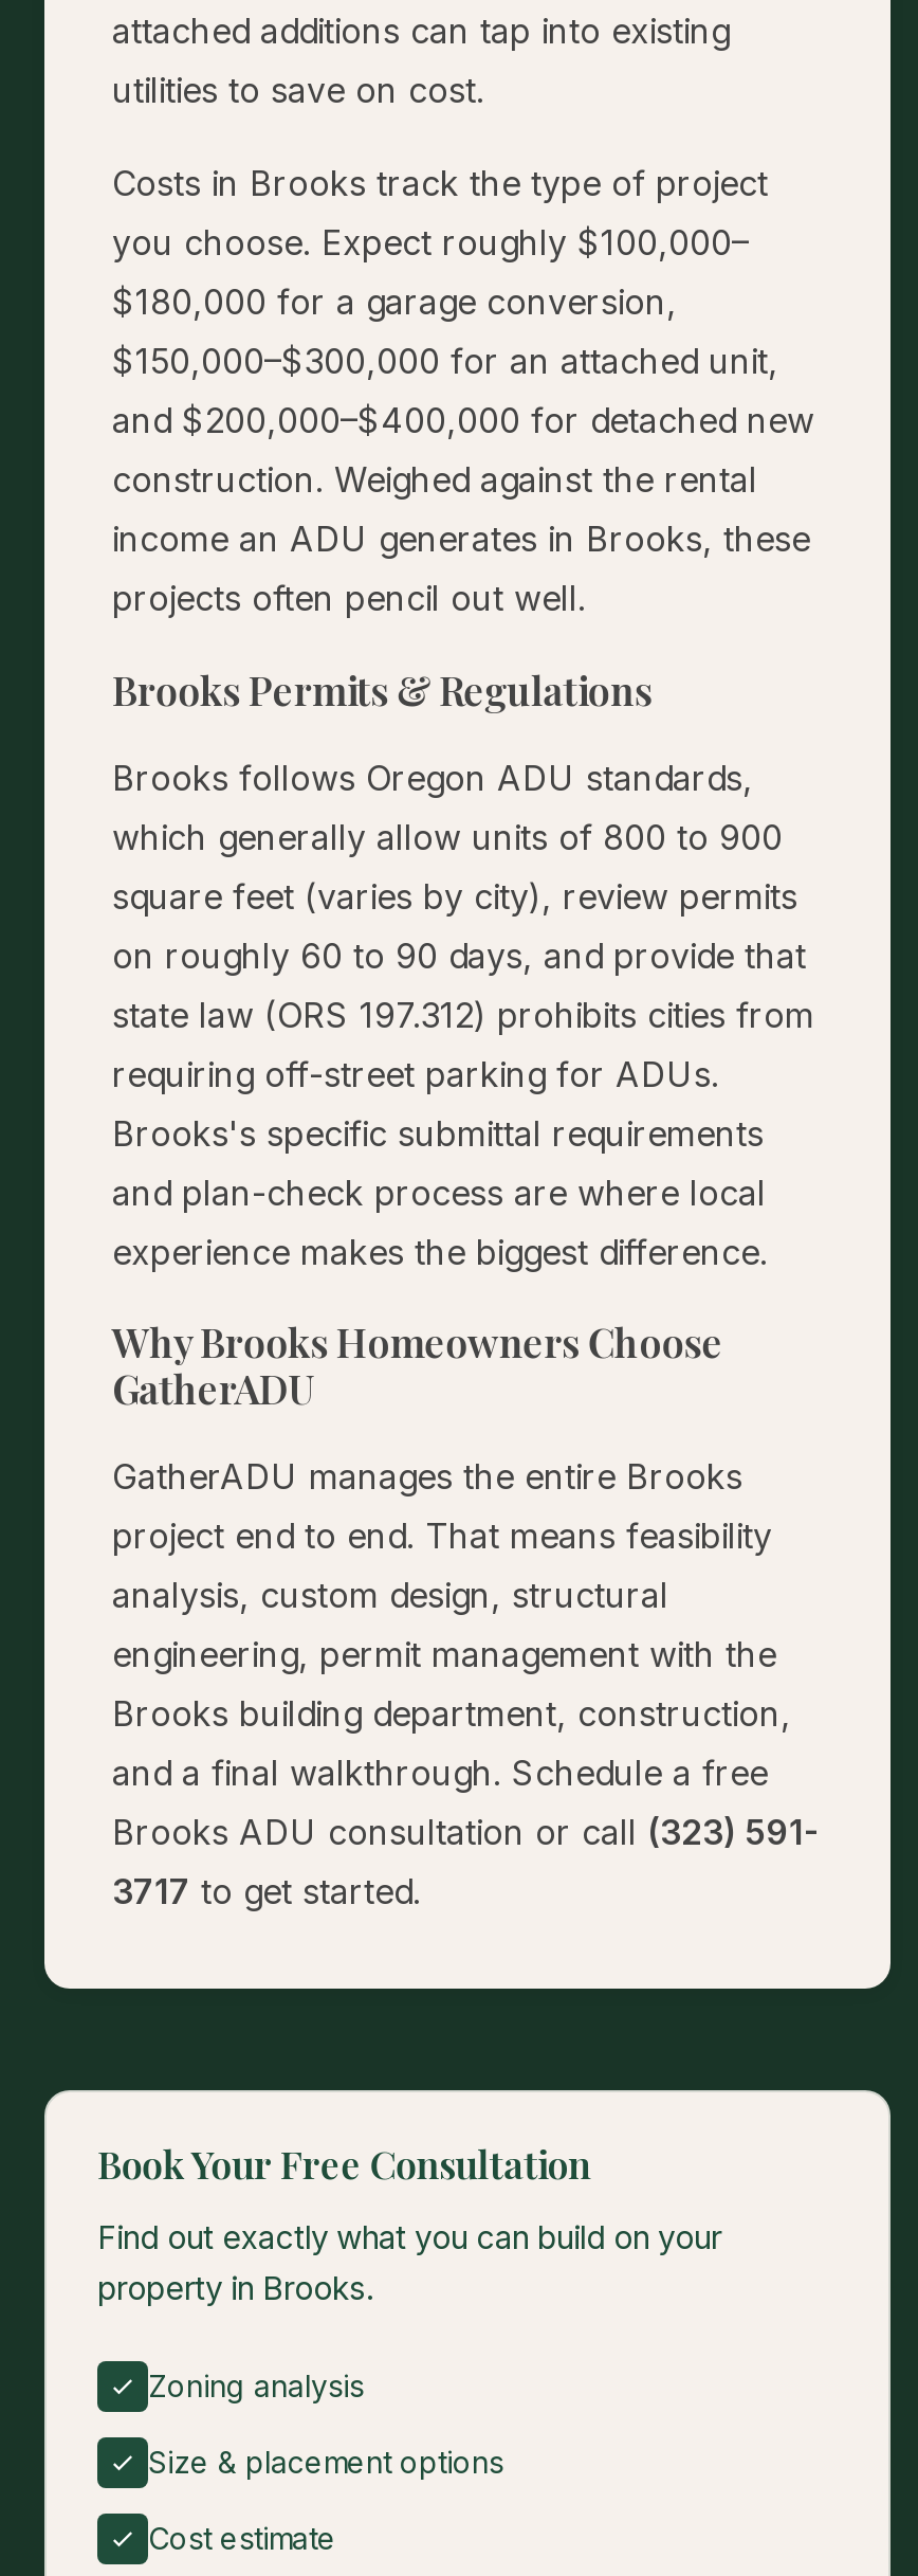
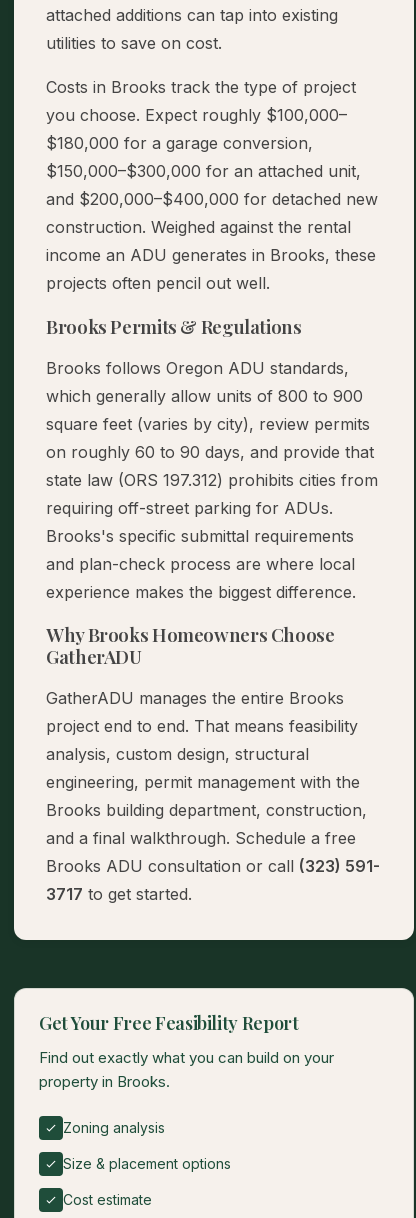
- Book Your Free Consultation
+ Get Your Free Feasibility Report
